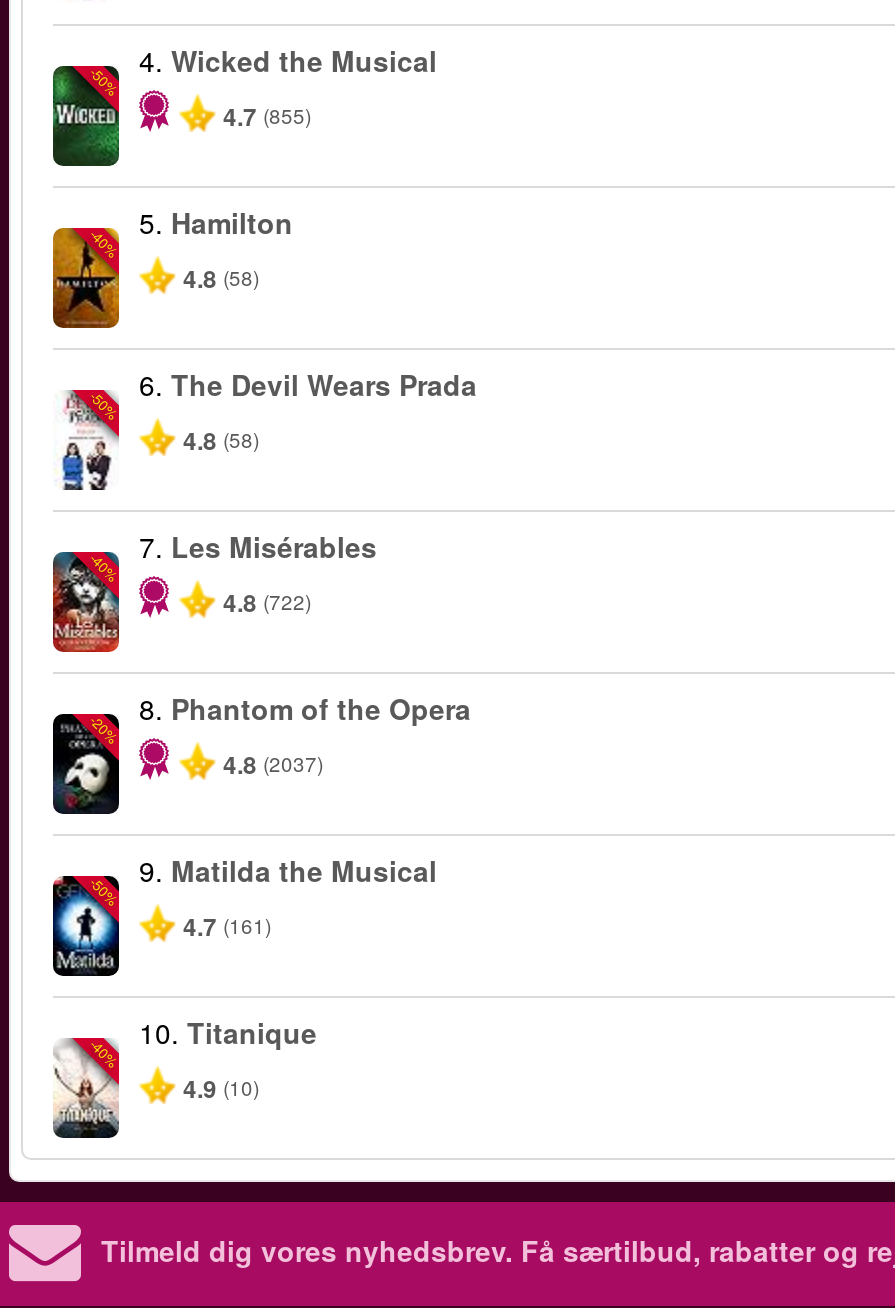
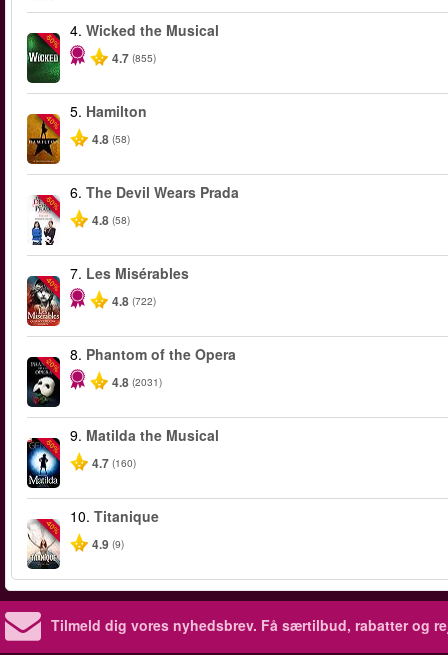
- 4.8 (2037)
+ 4.8 (2031)

- 4.7 (161)
+ 4.7 (160)

- 4.9 (10)
+ 4.9 (9)
